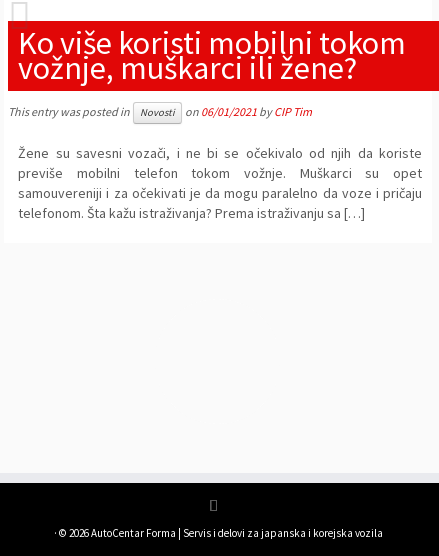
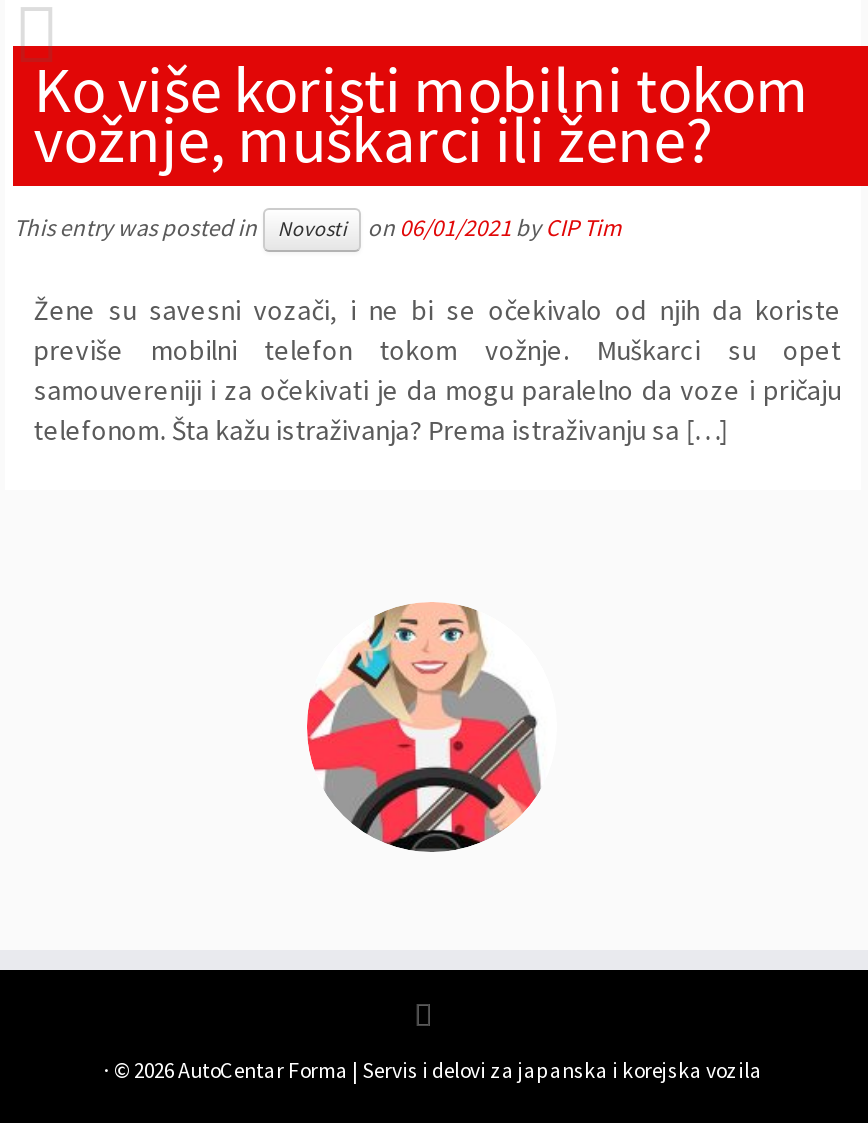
+ [image]
